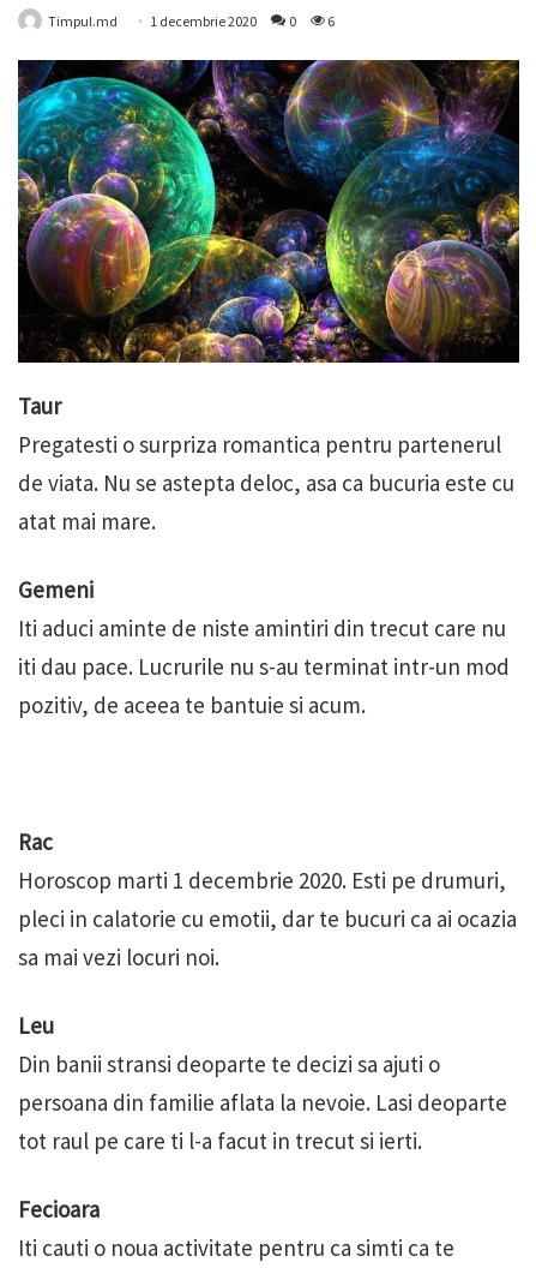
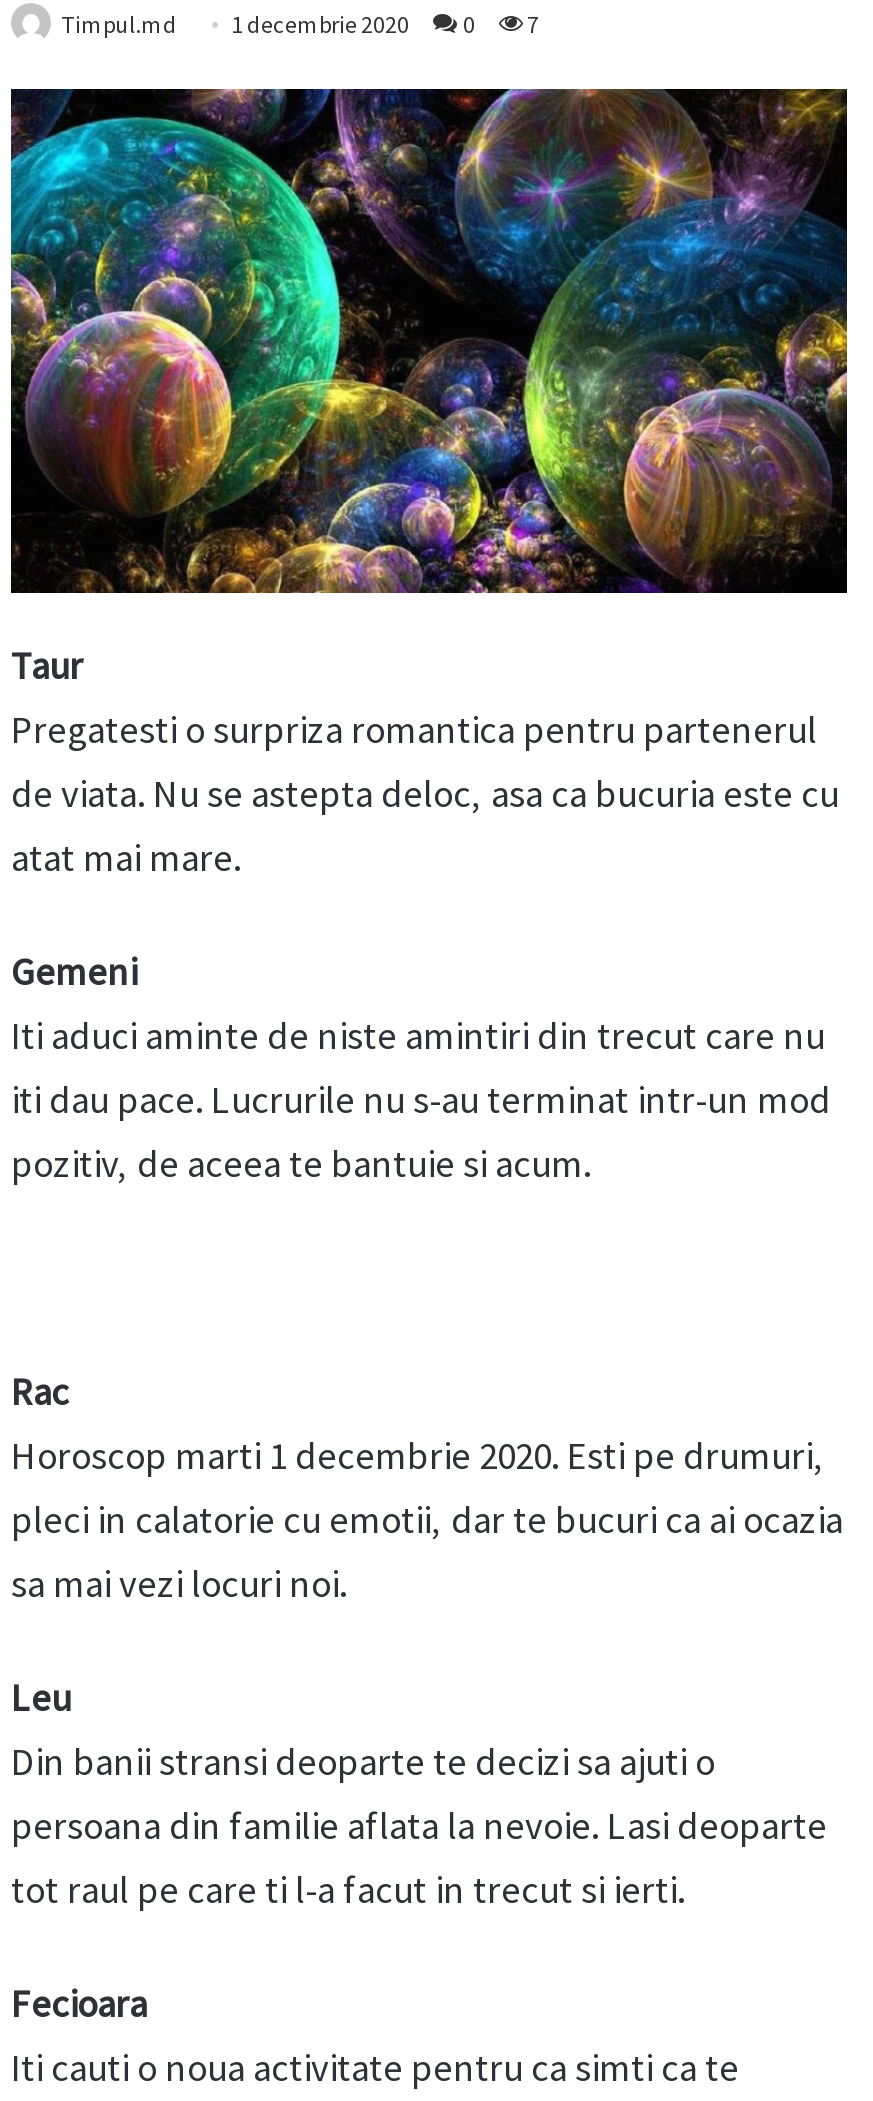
- Timpul.md 1 decembrie 2020 0 6
+ Timpul.md 1 decembrie 2020 0 7
